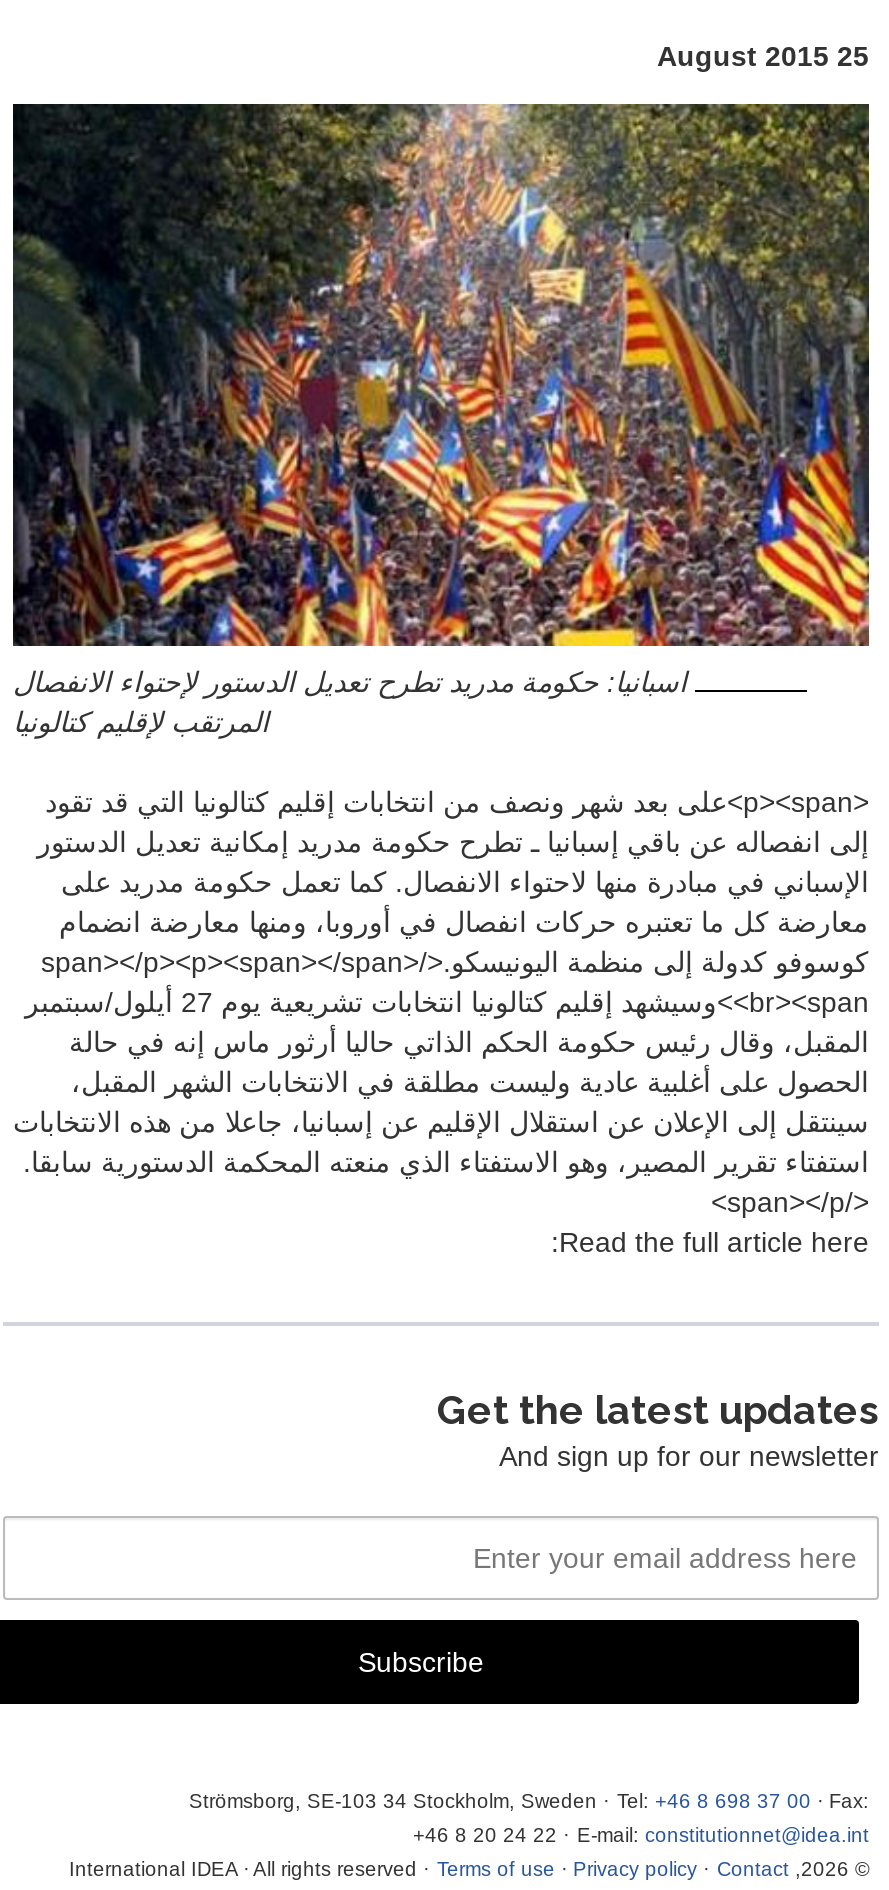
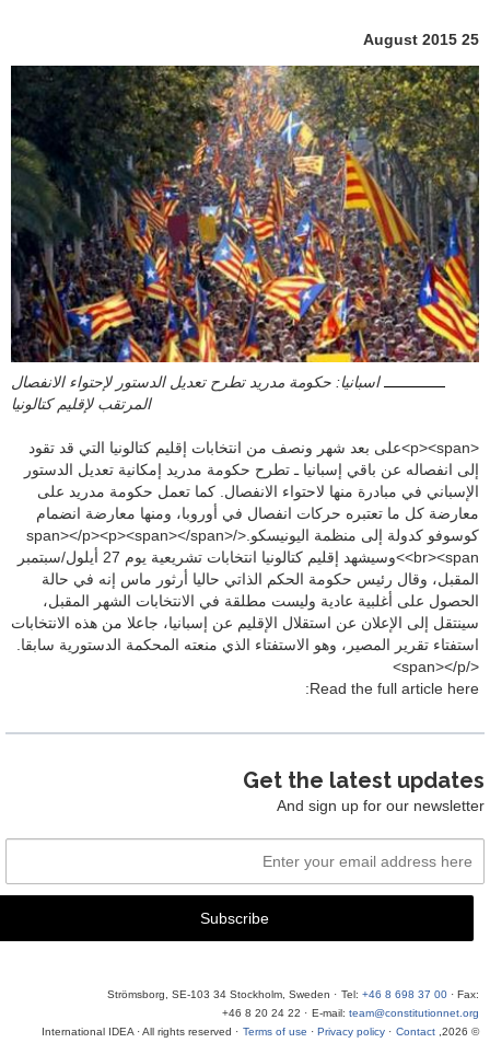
- +46 8 20 24 22 · E-mail: constitutionnet@idea.int
+ +46 8 20 24 22 · E-mail: team@constitutionnet.org
